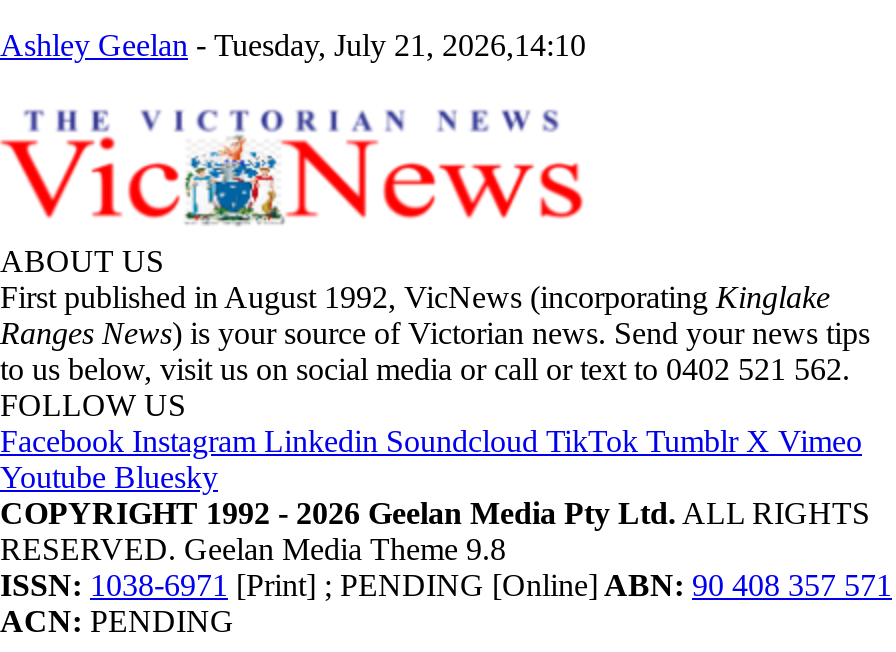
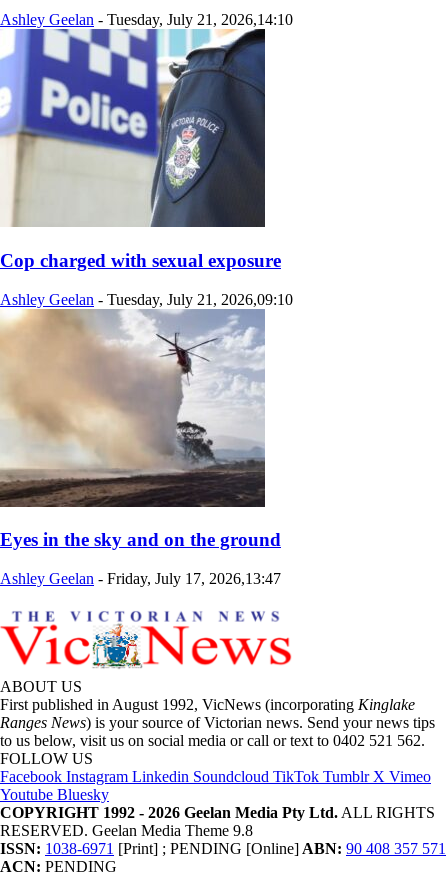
+ [image]
+ Cop charged with sexual exposure
+ Ashley Geelan - Tuesday, July 21, 2026,09:10

+ [image]
+ Eyes in the sky and on the ground
+ Ashley Geelan - Friday, July 17, 2026,13:47
